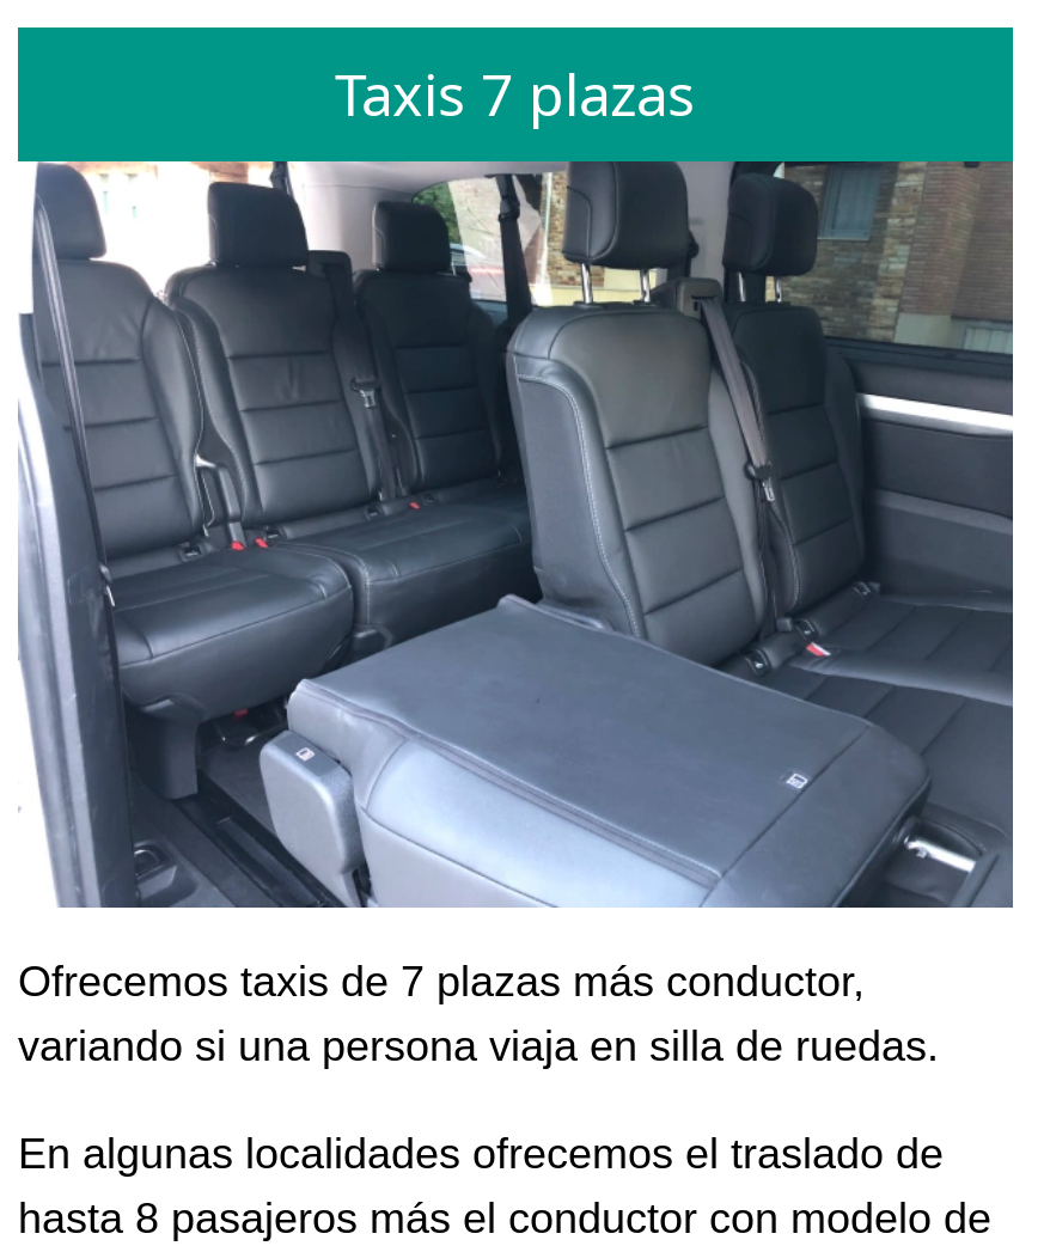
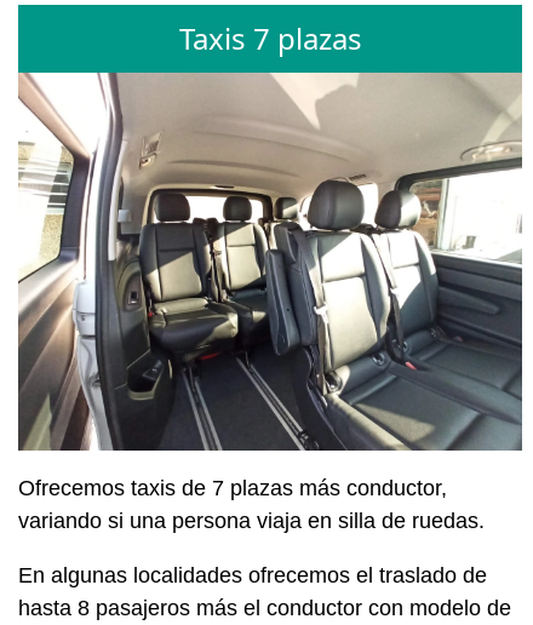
- [image]
+ [image]
